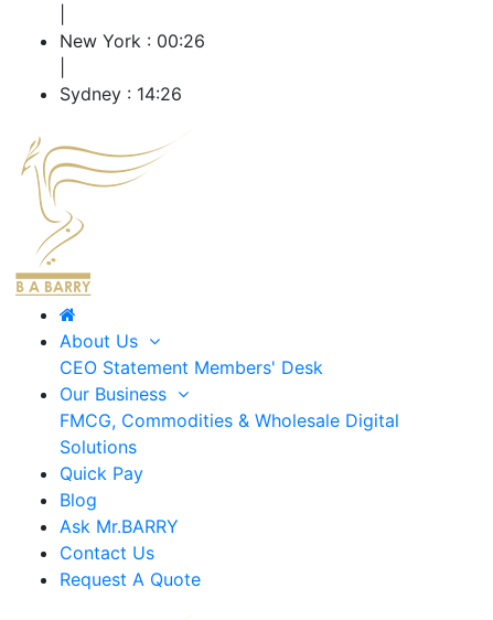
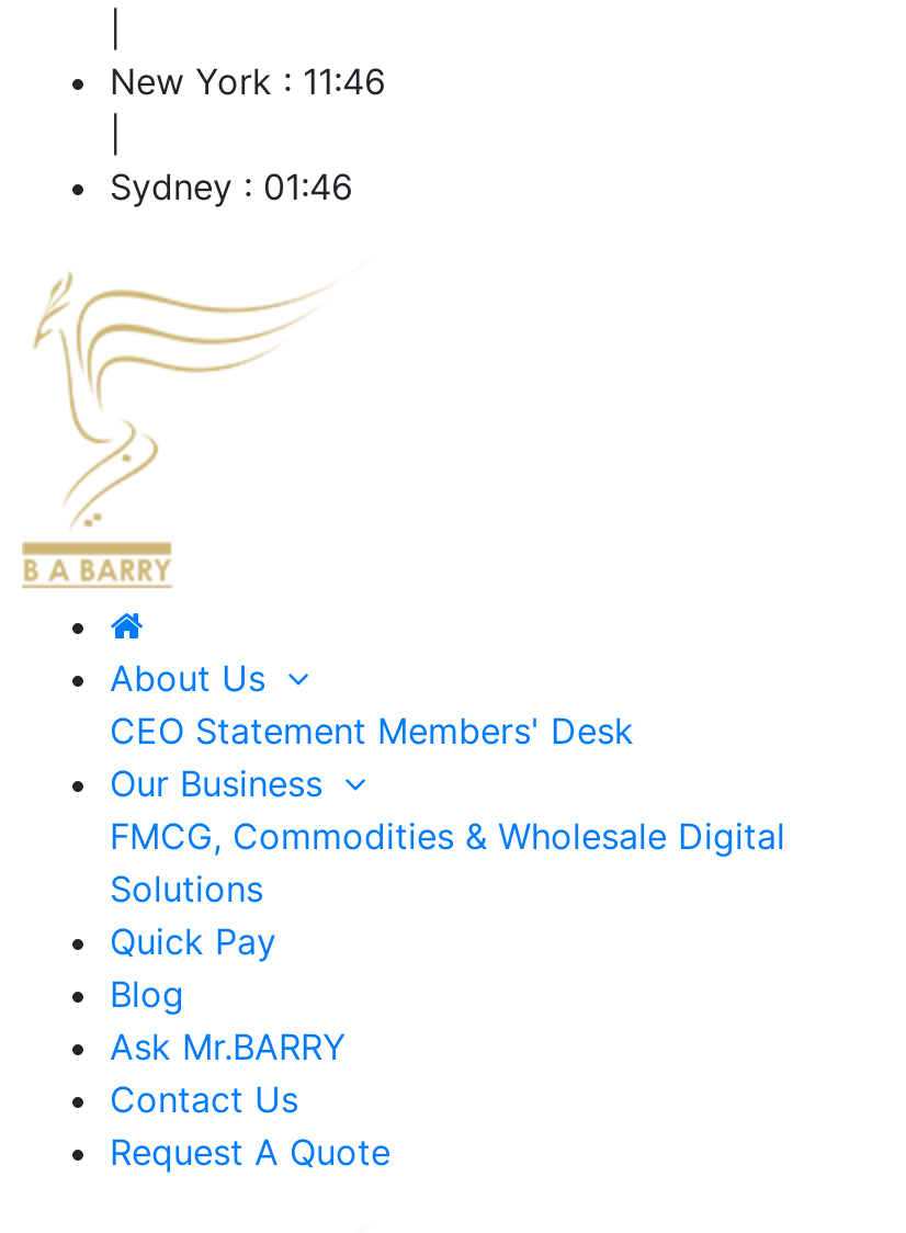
- New York : 00:26
+ New York : 11:46

- Sydney : 14:26
+ Sydney : 01:46
